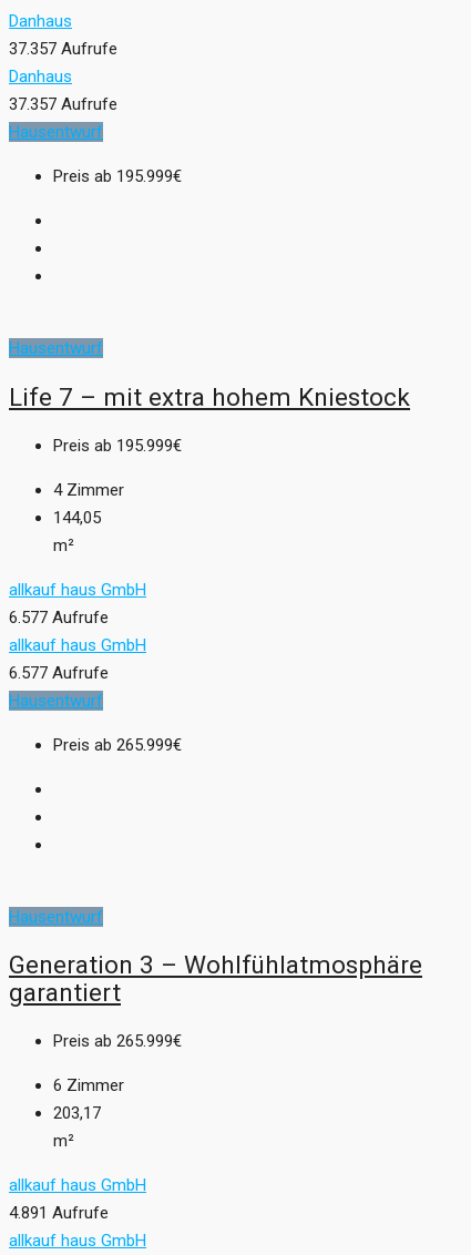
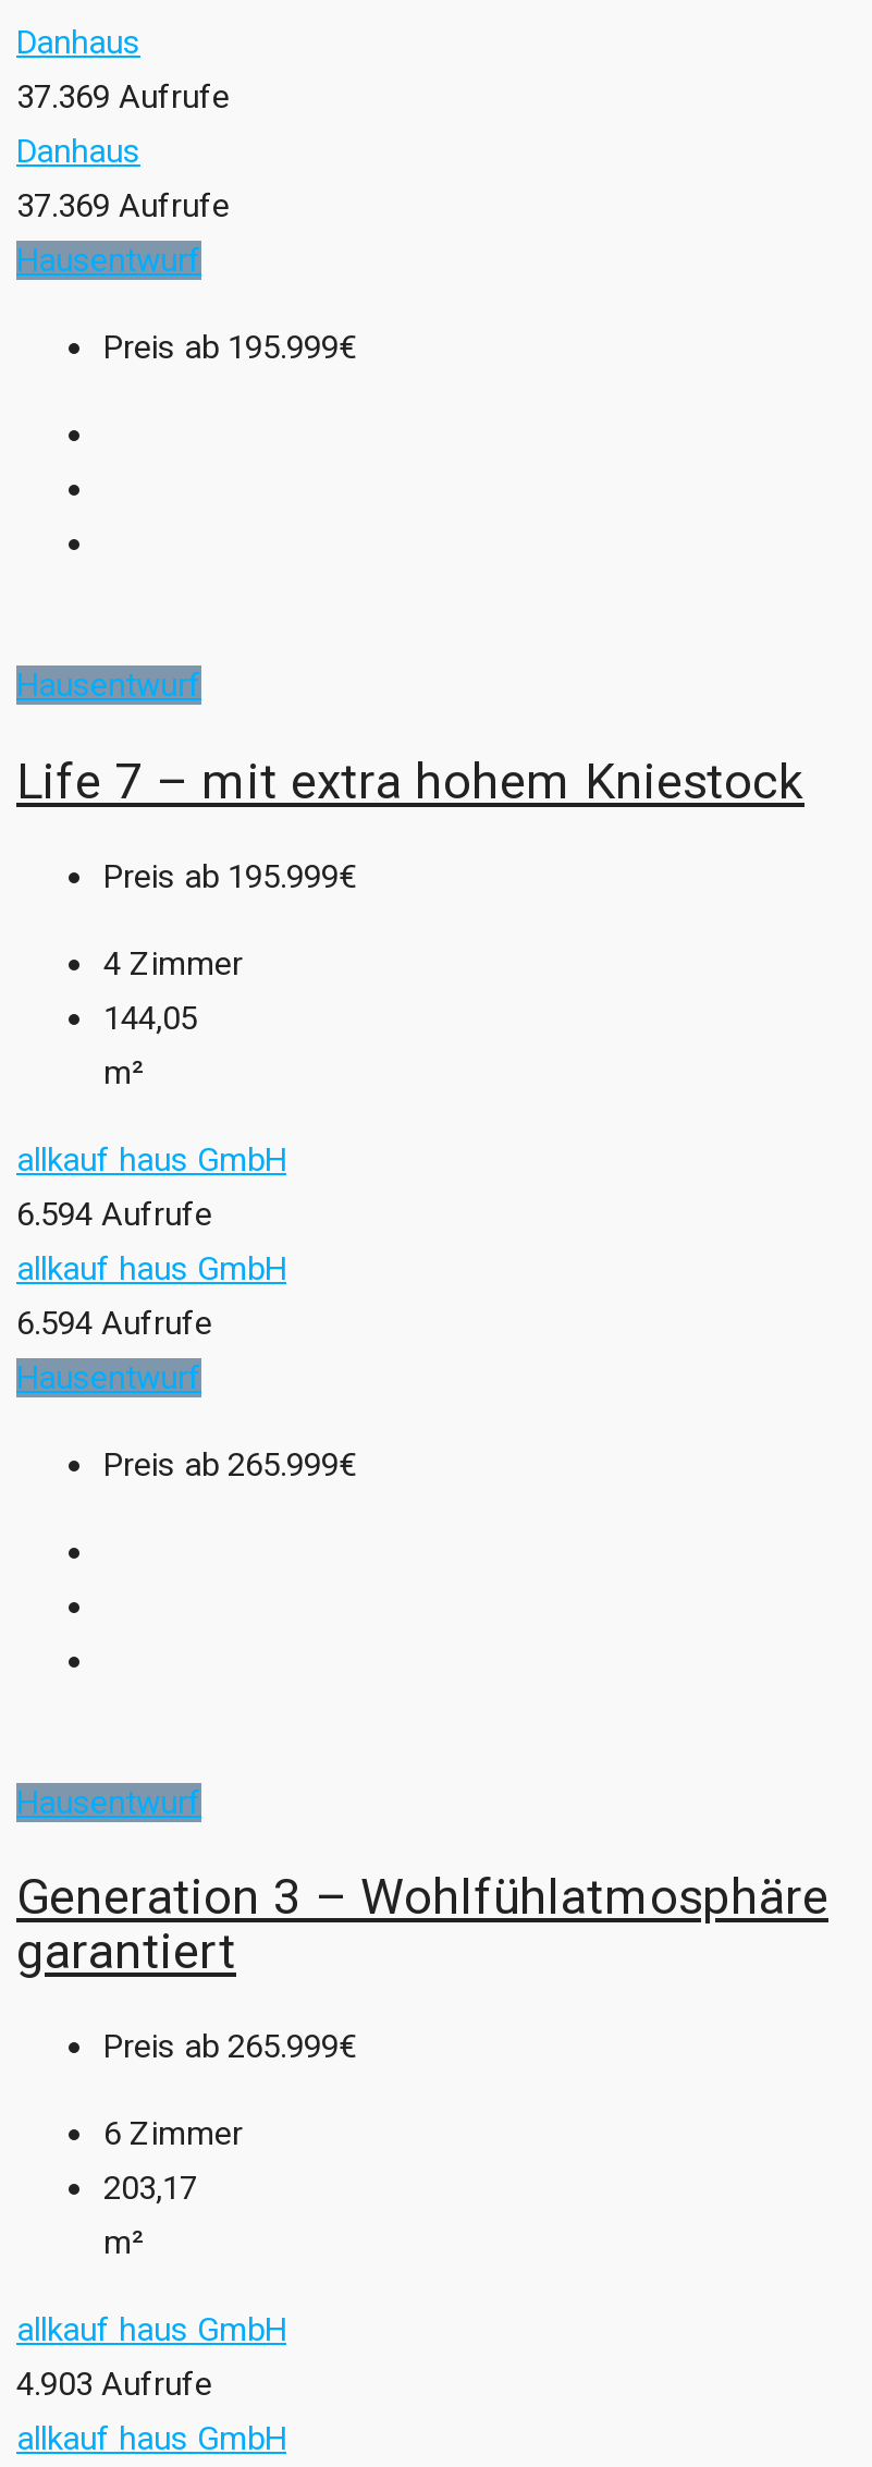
- 37.357 Aufrufe
+ 37.369 Aufrufe

- 37.357 Aufrufe
+ 37.369 Aufrufe

- 6.577 Aufrufe
+ 6.594 Aufrufe

- 6.577 Aufrufe
+ 6.594 Aufrufe

- 4.891 Aufrufe
+ 4.903 Aufrufe
